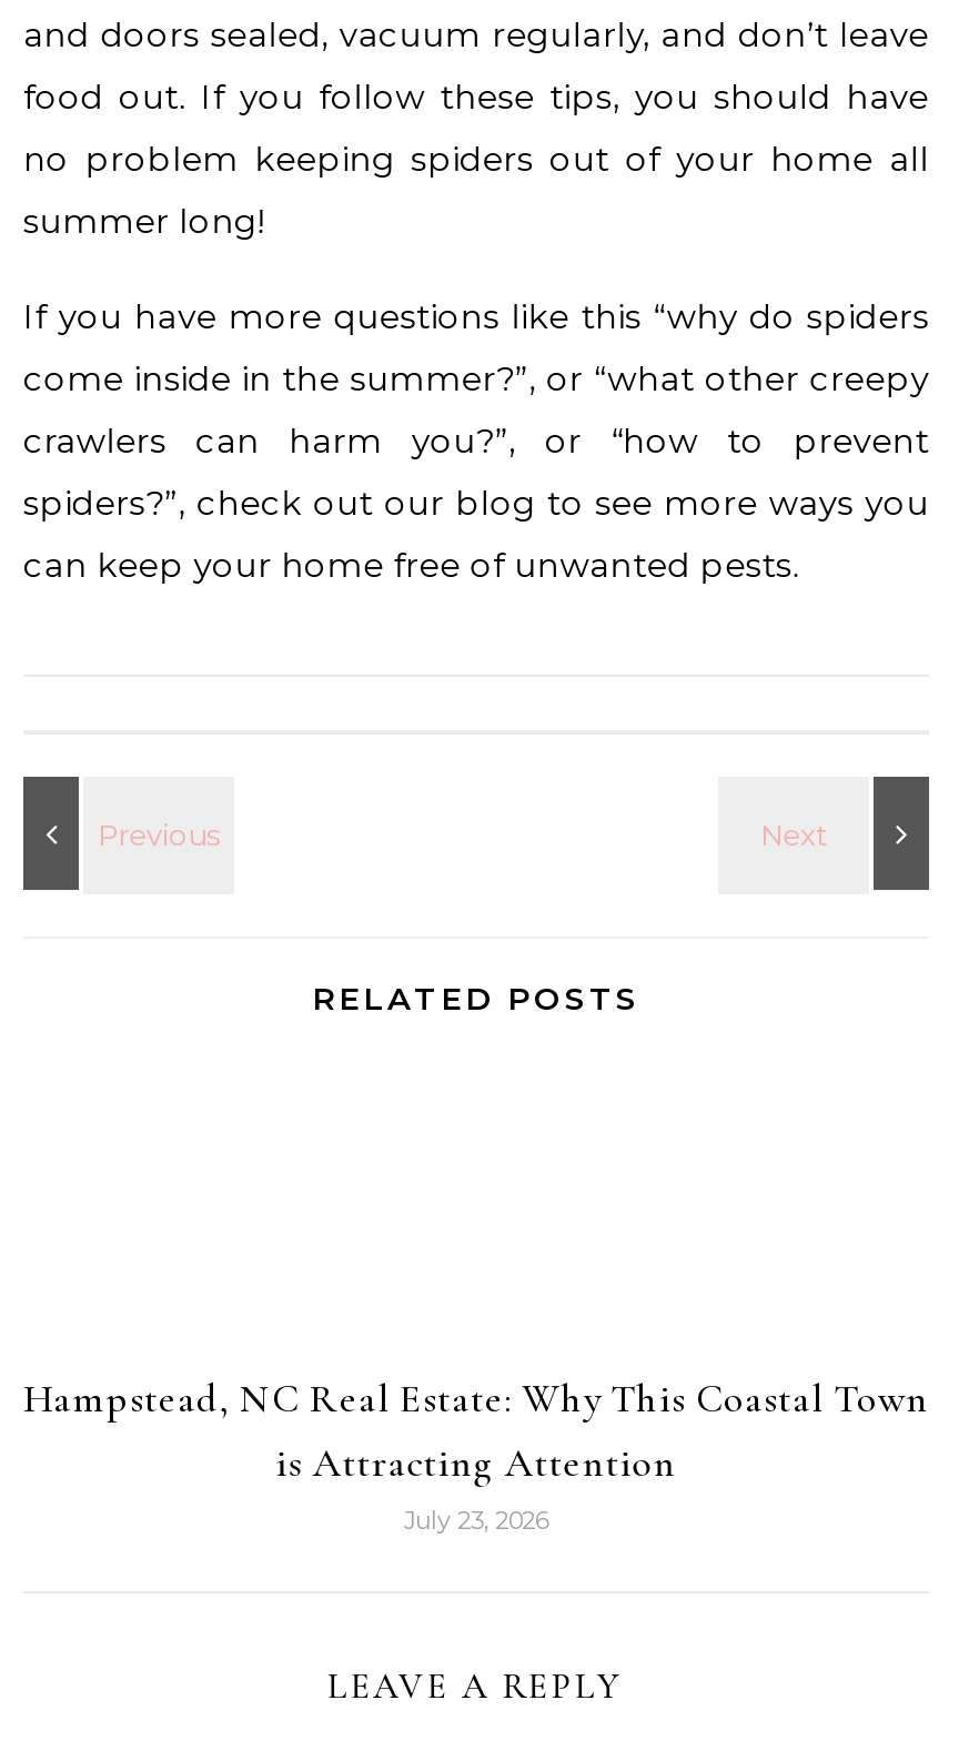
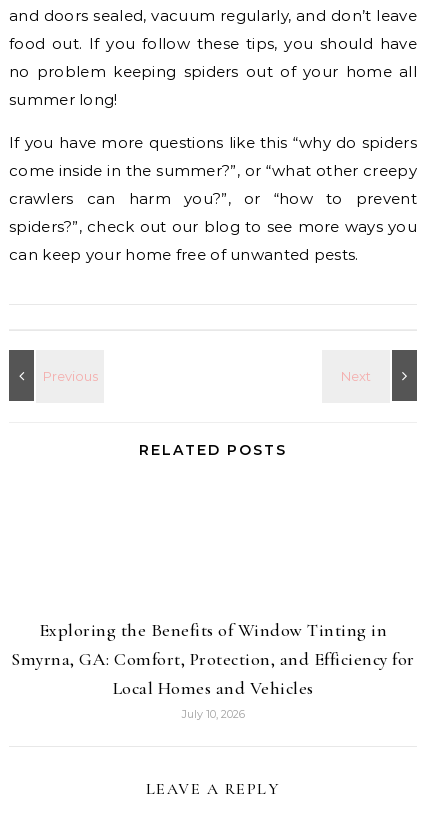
- Hampstead, NC Real Estate: Why This Coastal Town
- is Attracting Attention
- July 23, 2026
+ Exploring the Benefits of Window Tinting in
+ Smyrna, GA: Comfort, Protection, and Efficiency for
+ Local Homes and Vehicles
+ July 10, 2026
